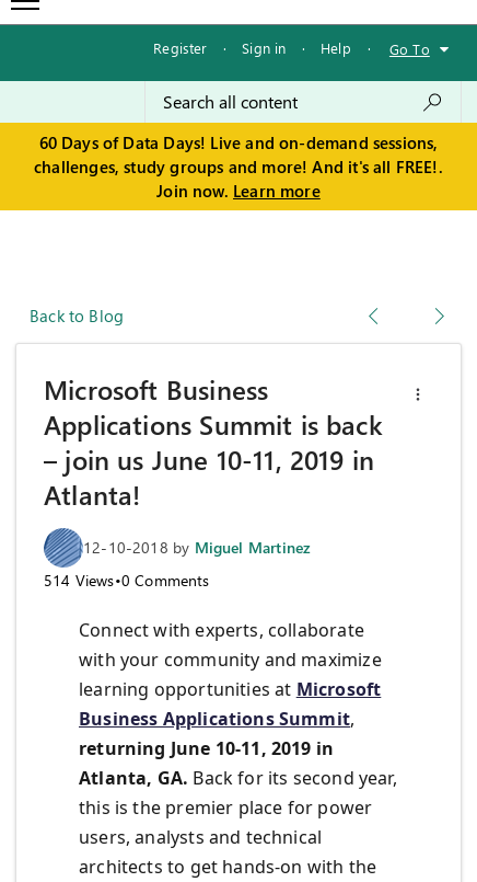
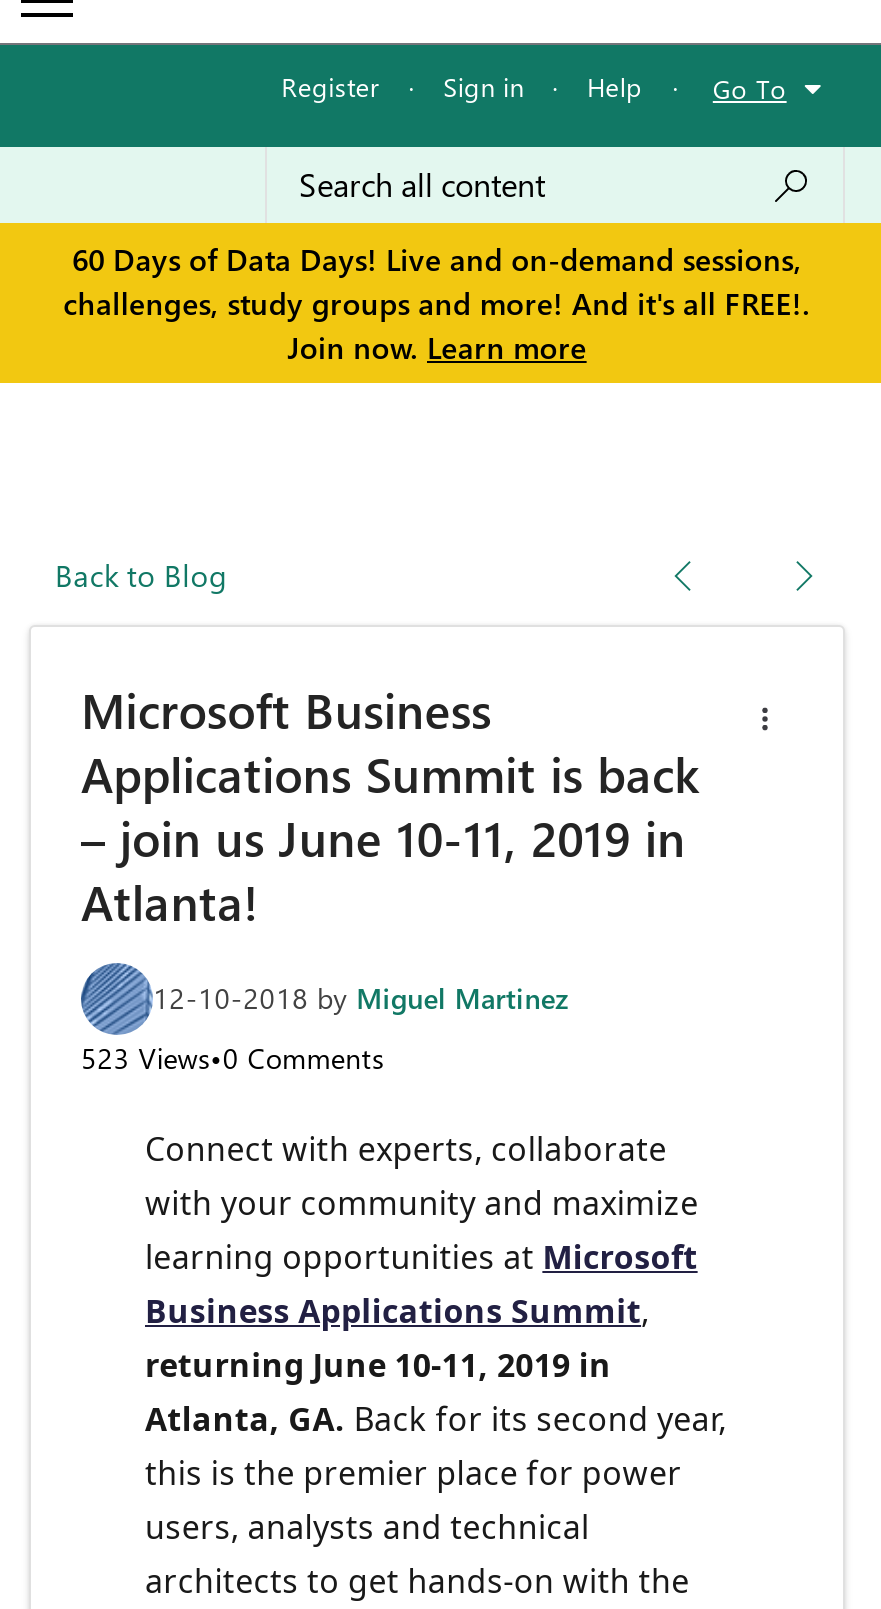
- 514 Views•0 Comments
+ 523 Views•0 Comments
